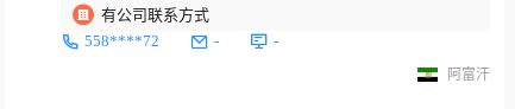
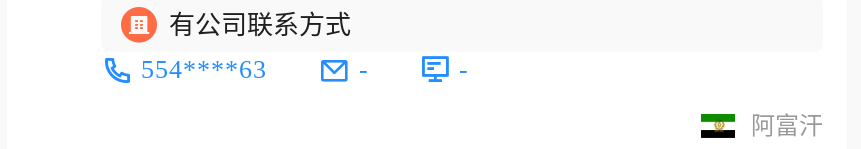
- 558****72
+ 554****63
